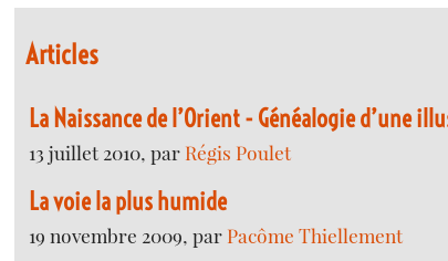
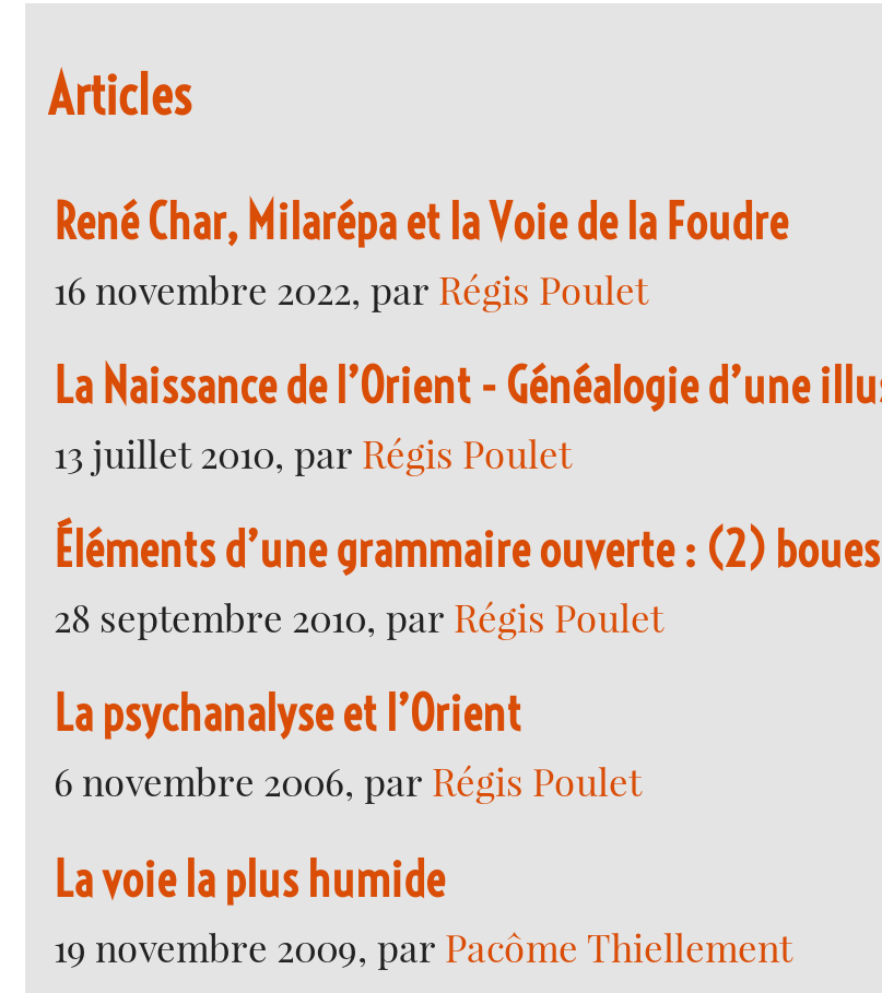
+ René Char, Milarépa et la Voie de la Foudre
+ 16 novembre 2022, par Régis Poulet

+ Éléments d’une grammaire ouverte : (2) boues
+ 28 septembre 2010, par Régis Poulet
+ La psychanalyse et l’Orient
+ 6 novembre 2006, par Régis Poulet
